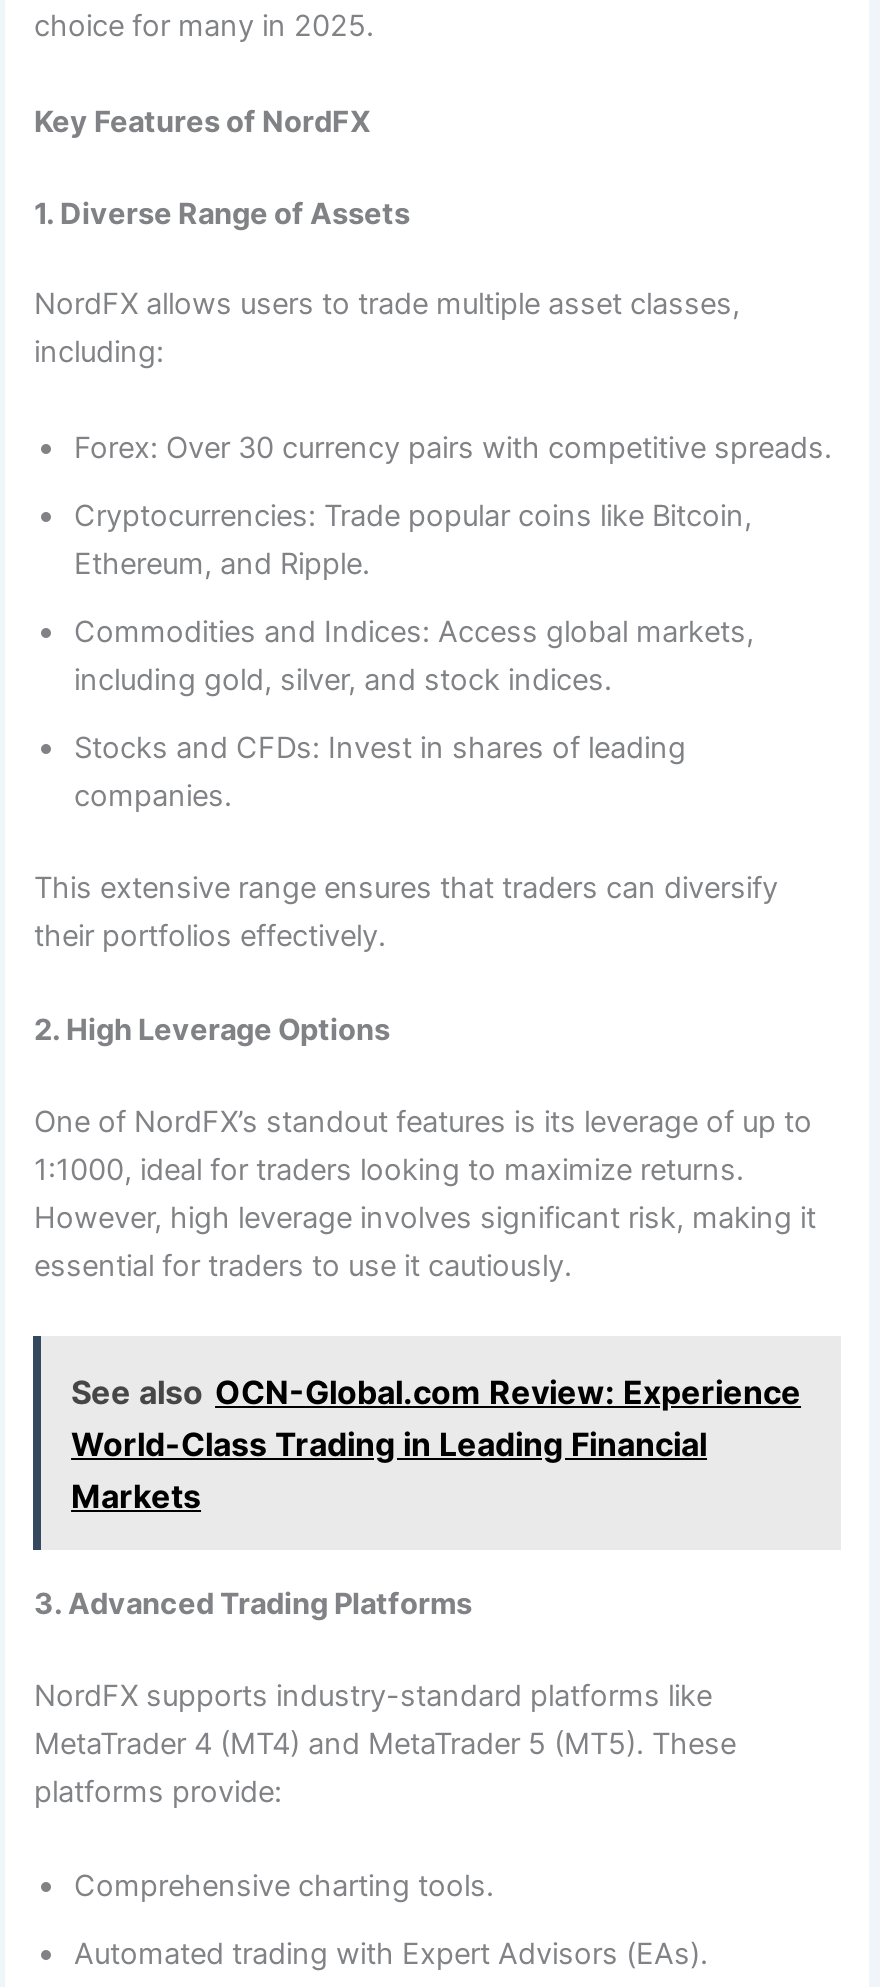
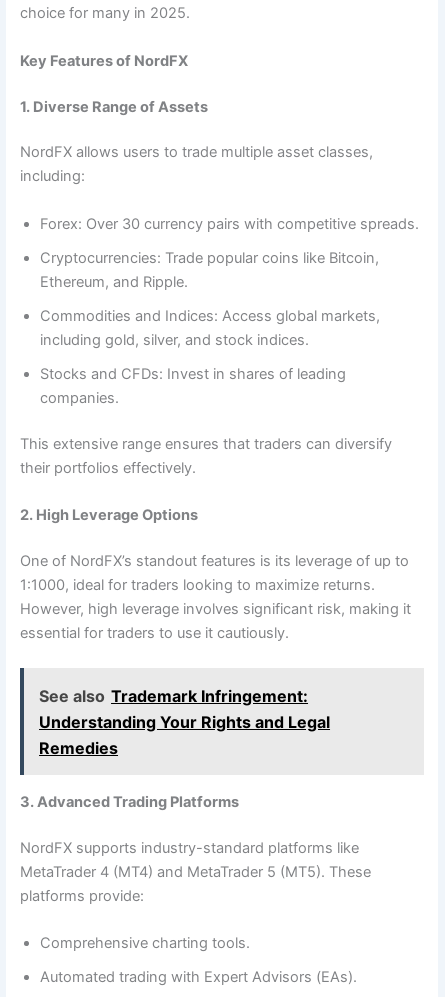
- See also OCN-Global.com Review: Experience
- World-Class Trading in Leading Financial
- Markets
+ See also Trademark Infringement:
+ Understanding Your Rights and Legal
+ Remedies
